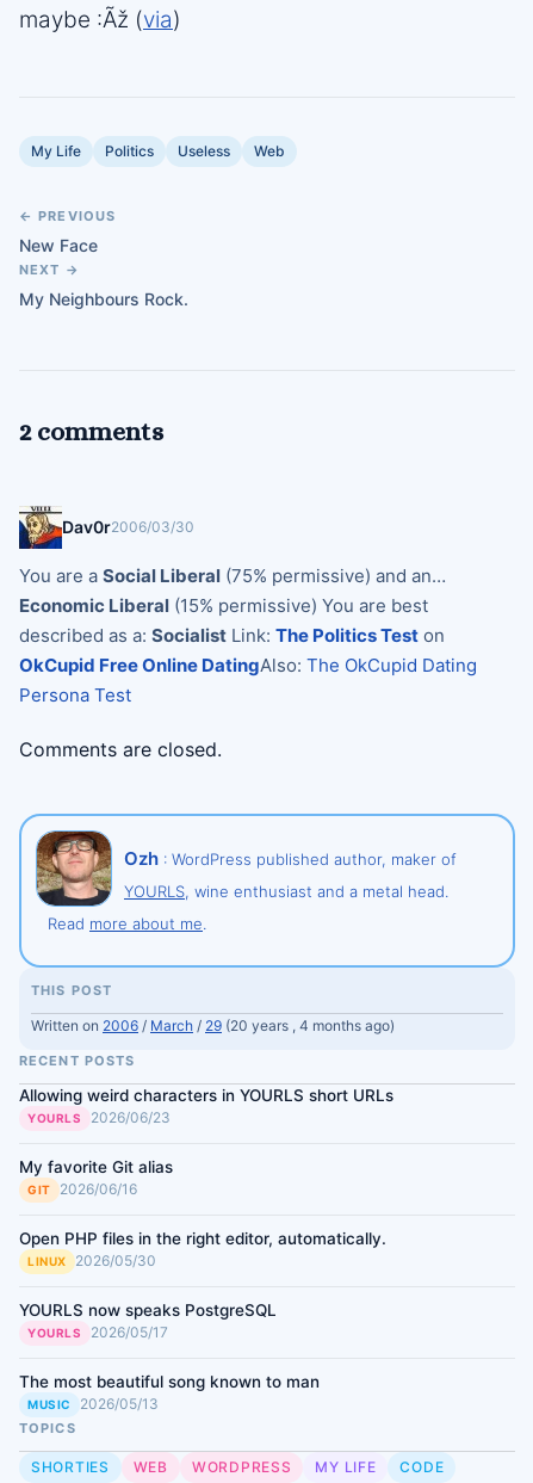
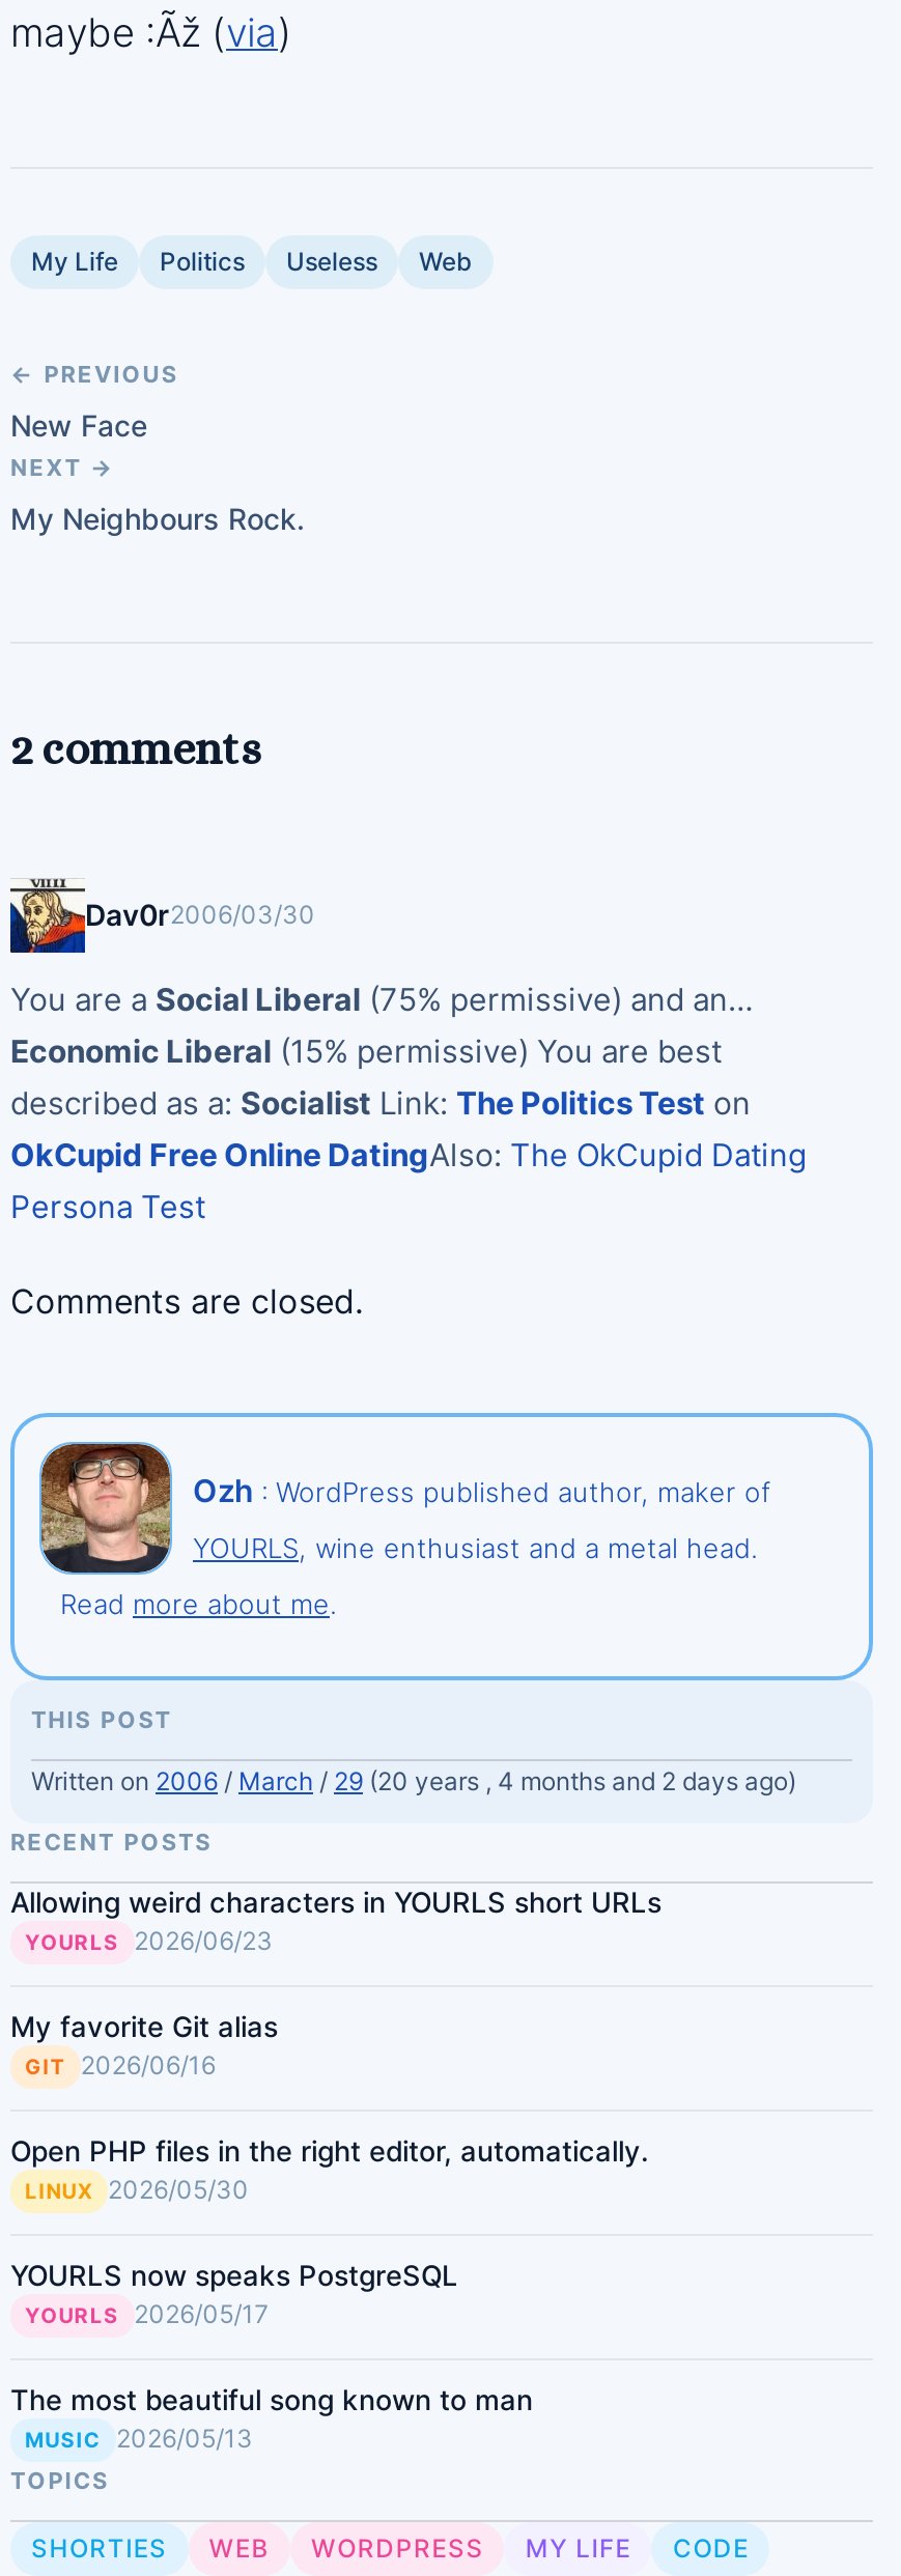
- Written on 2006 / March / 29 (20 years , 4 months ago)
+ Written on 2006 / March / 29 (20 years , 4 months and 2 days ago)
